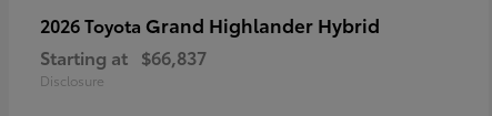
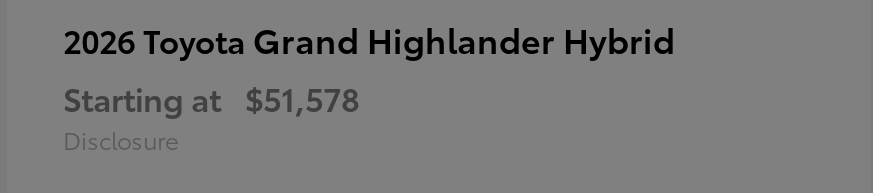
- Starting at $66,837
+ Starting at $51,578
